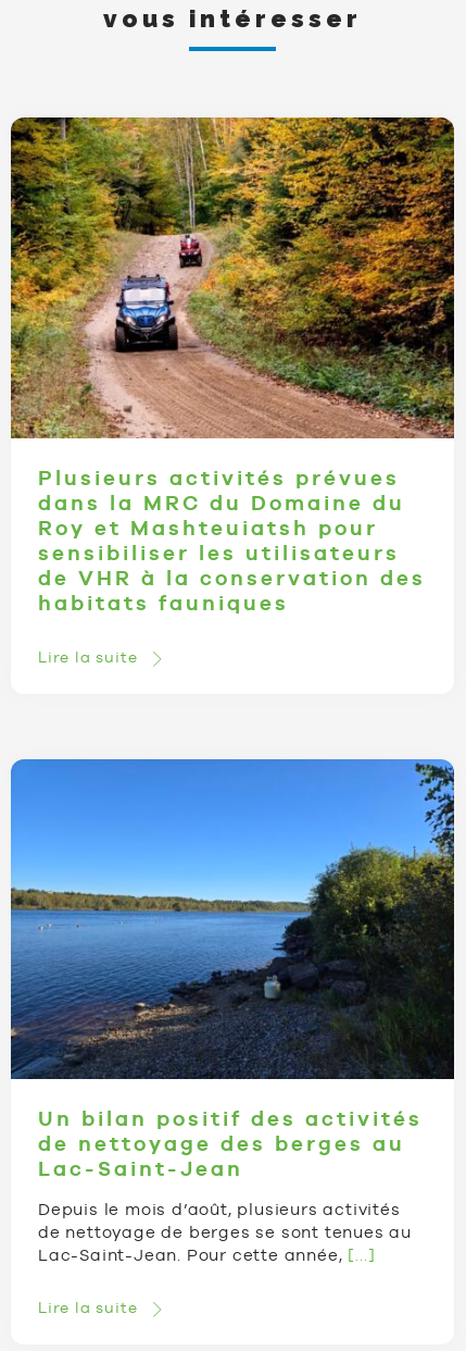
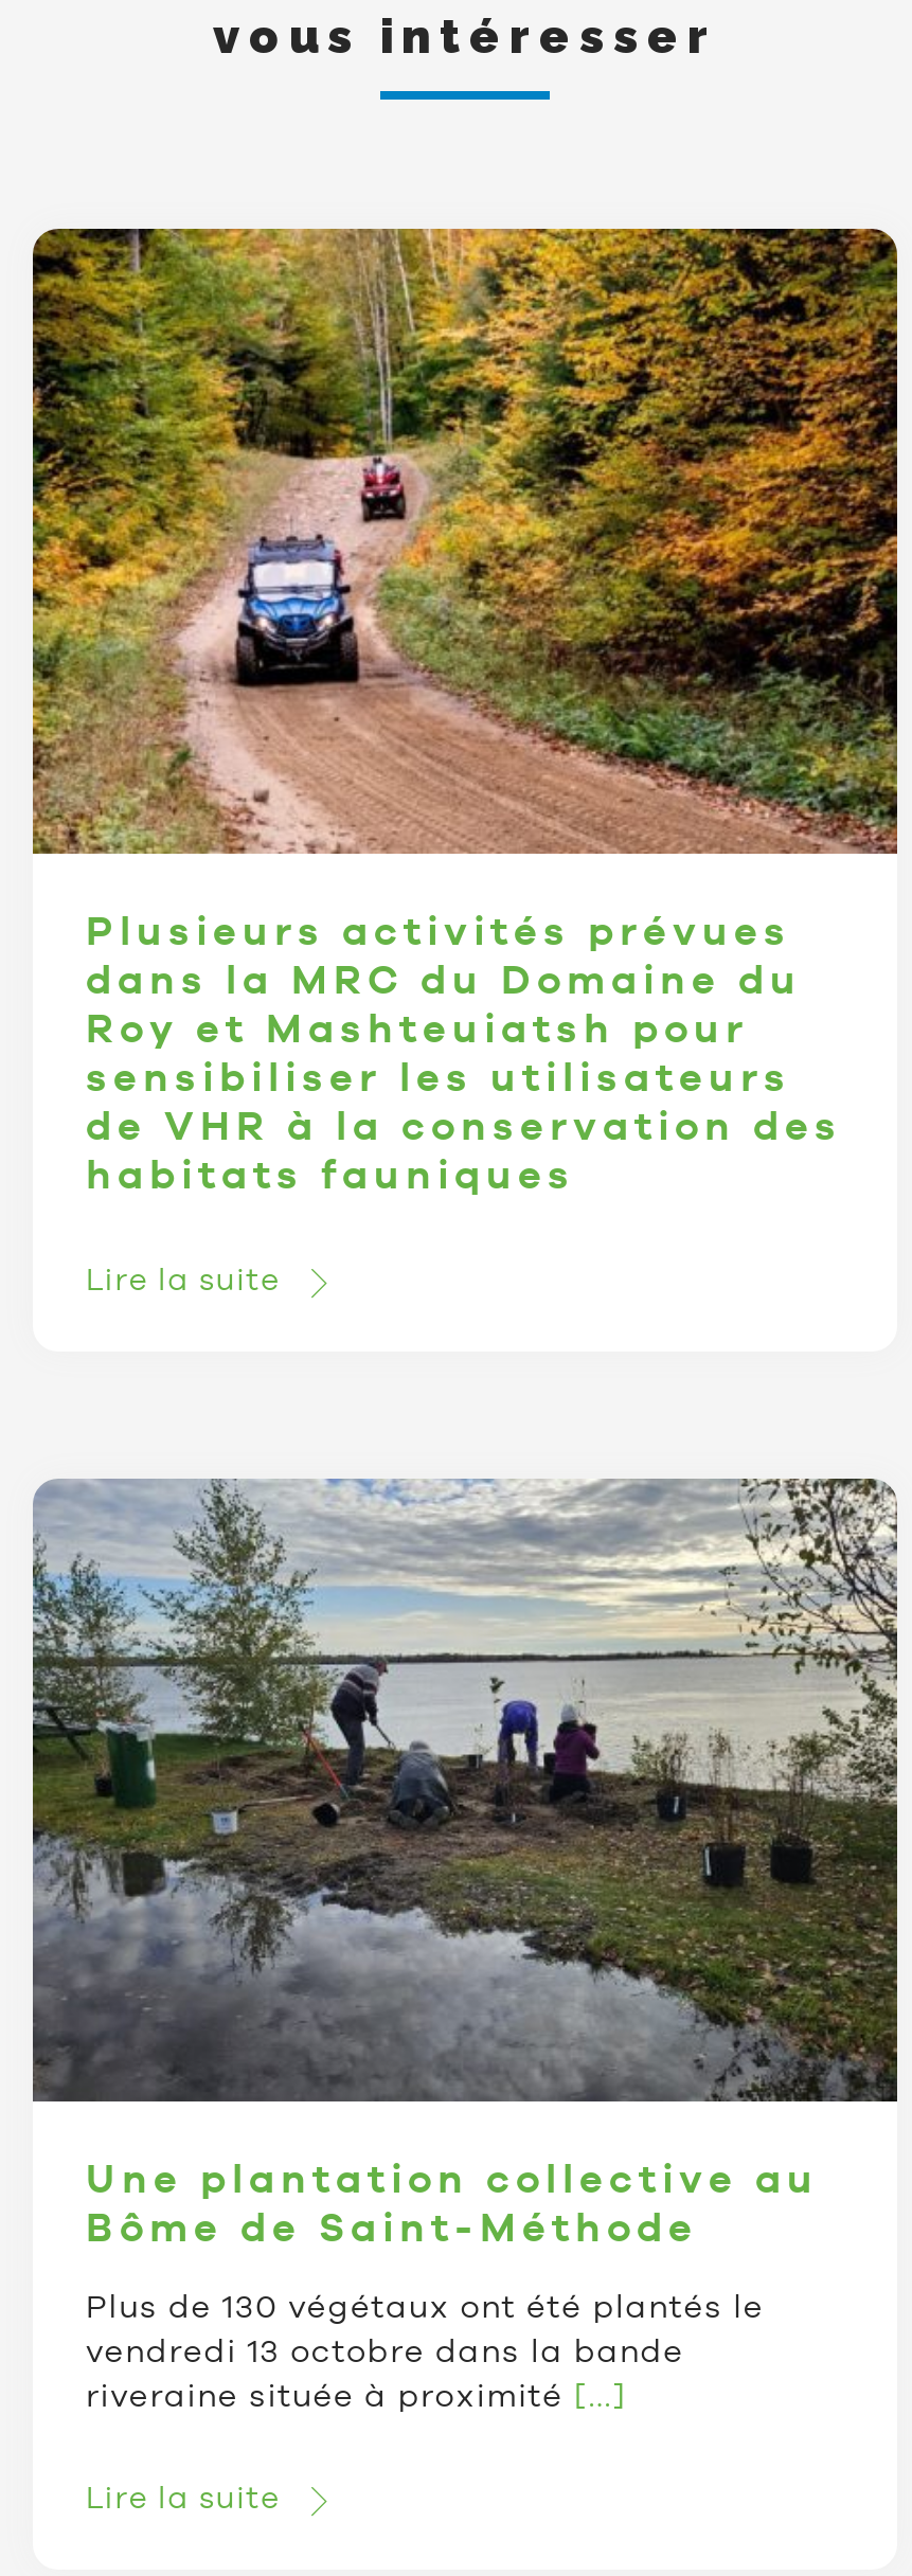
- [image]
- Un bilan positif des activités
- de nettoyage des berges au
- Lac-Saint-Jean
+ [image]
+ Une plantation collective au
+ Bôme de Saint-Méthode

- Depuis le mois d’août, plusieurs activités
- de nettoyage de berges se sont tenues au
- Lac-Saint-Jean. Pour cette année, [...]
+ Plus de 130 végétaux ont été plantés le
+ vendredi 13 octobre dans la bande
+ riveraine située à proximité [...]
